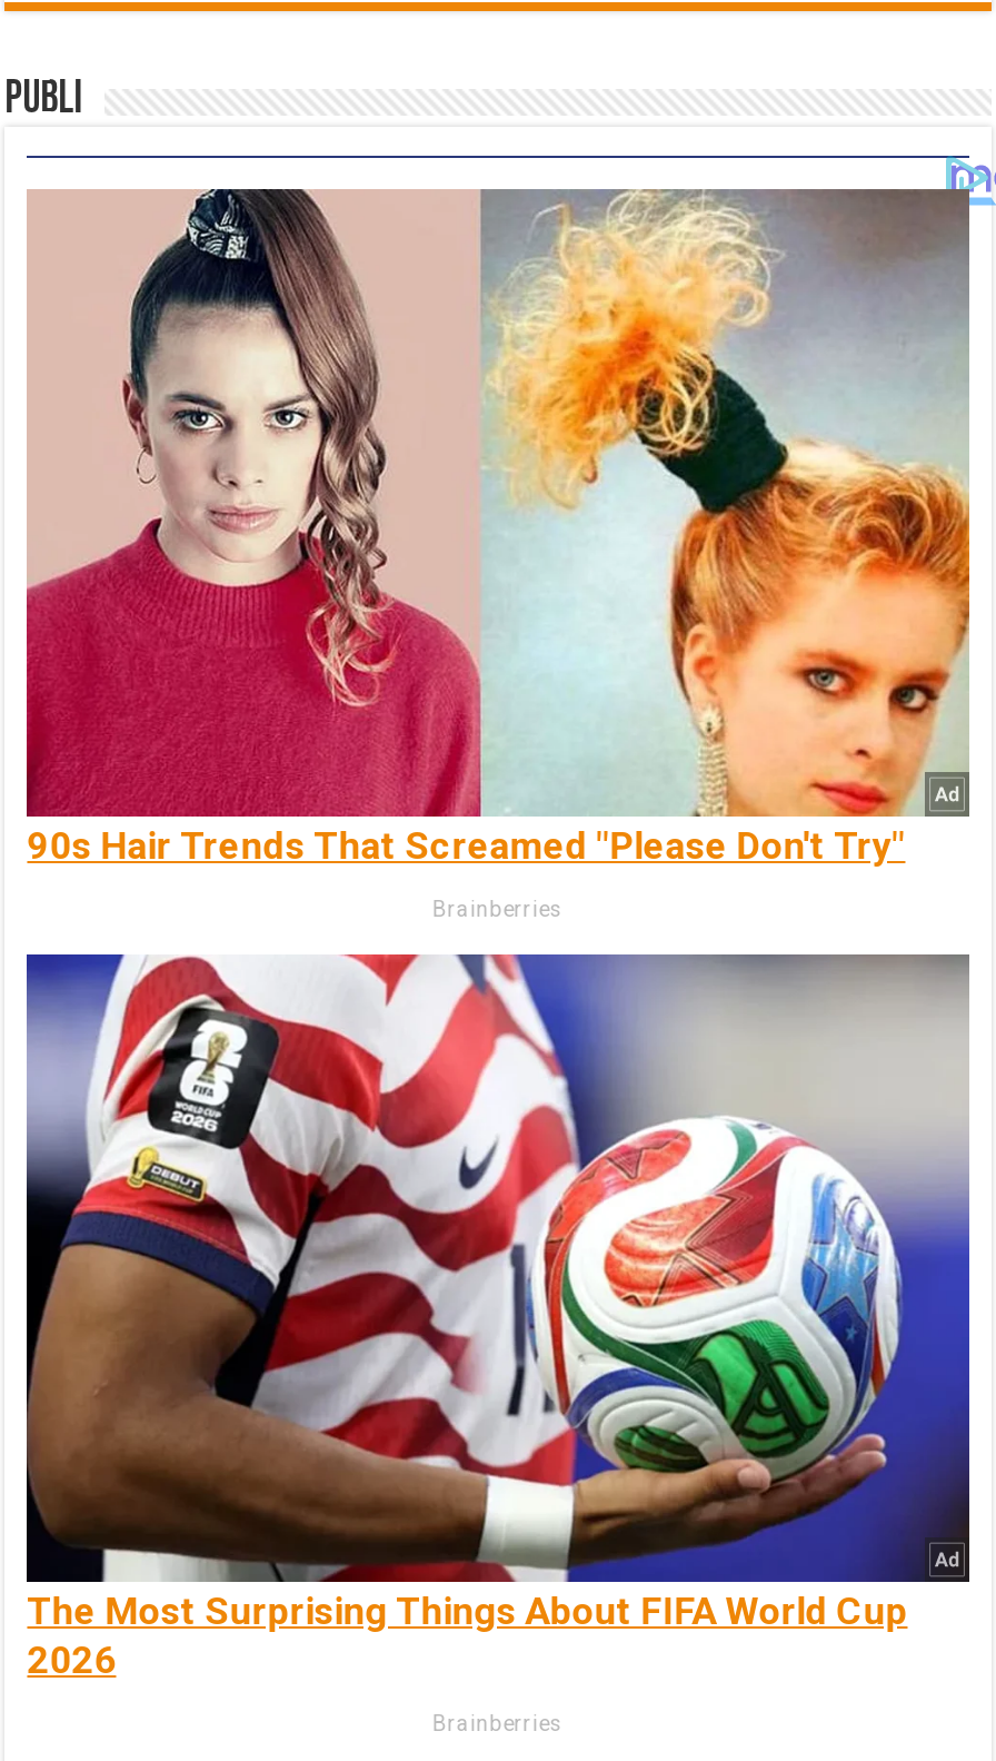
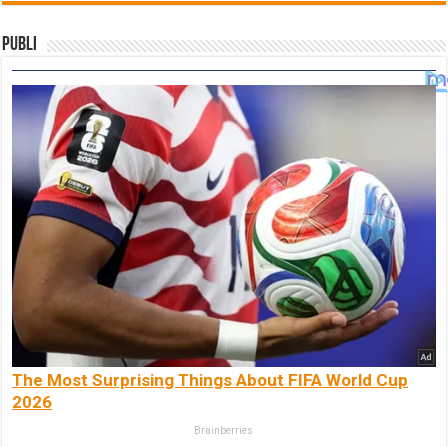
- [image]
- 90s Hair Trends That Screamed "Please Don't Try"
- Brainberries
